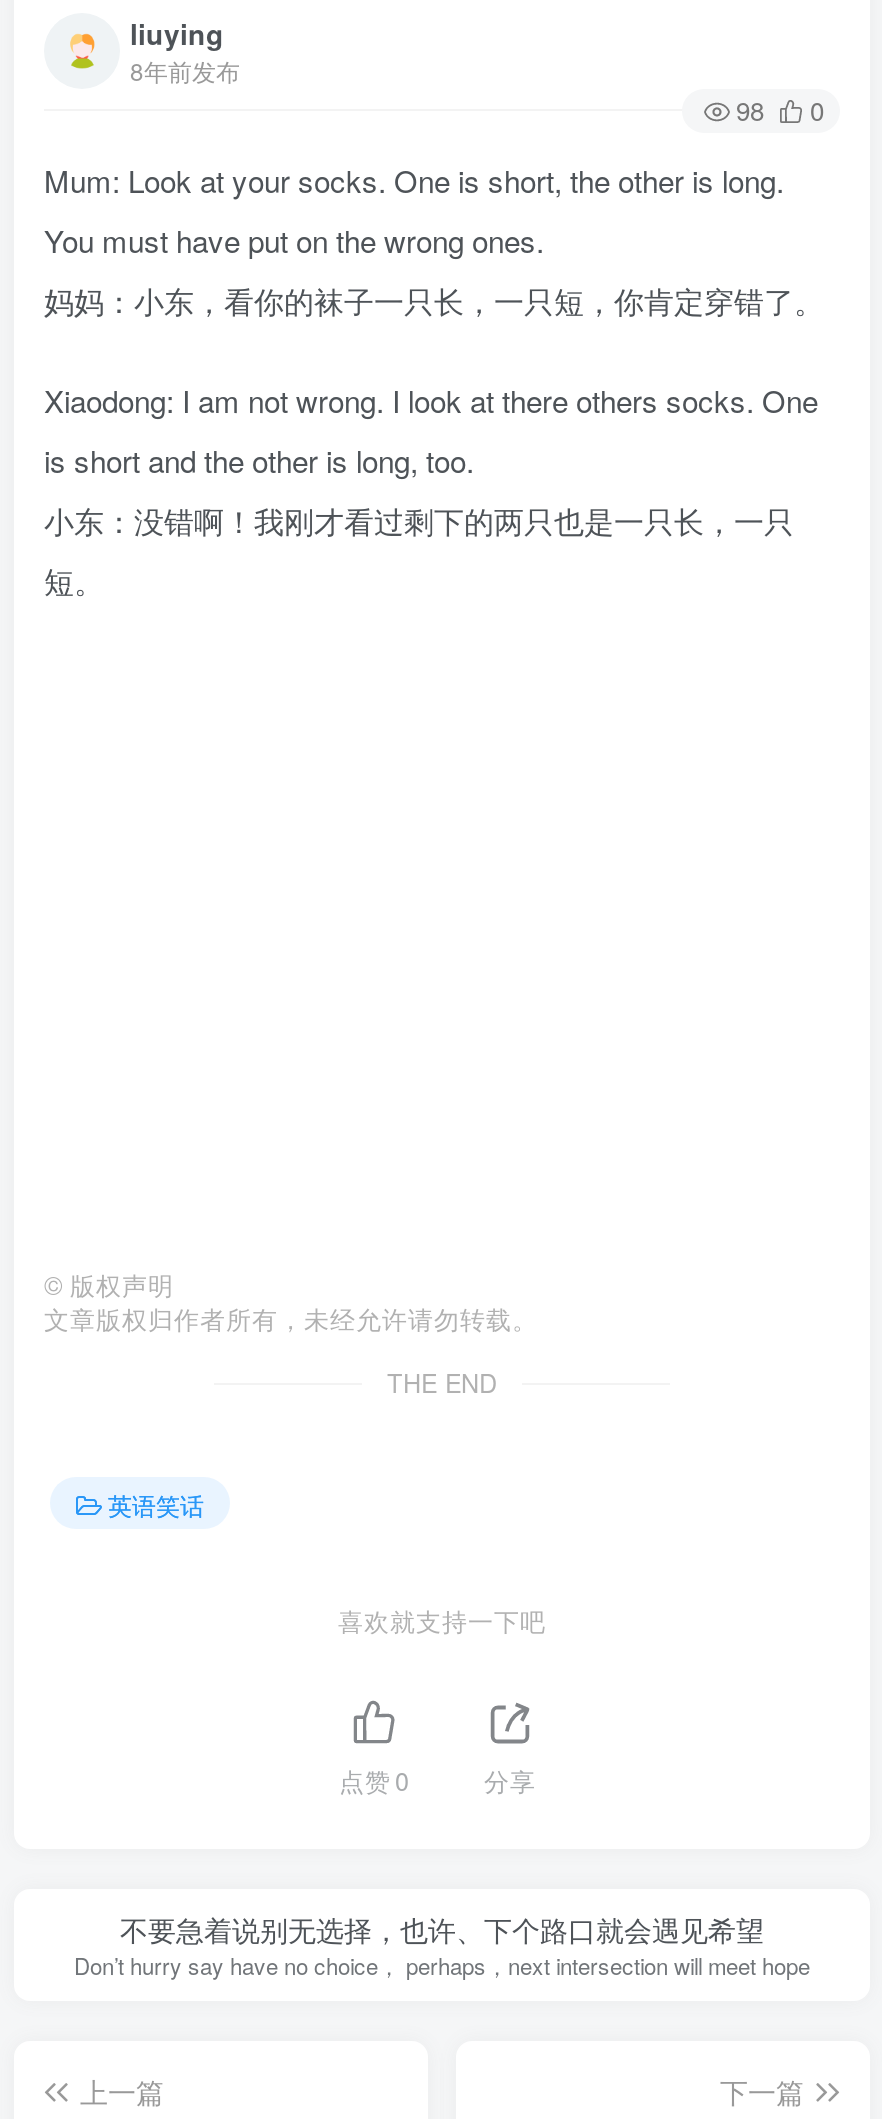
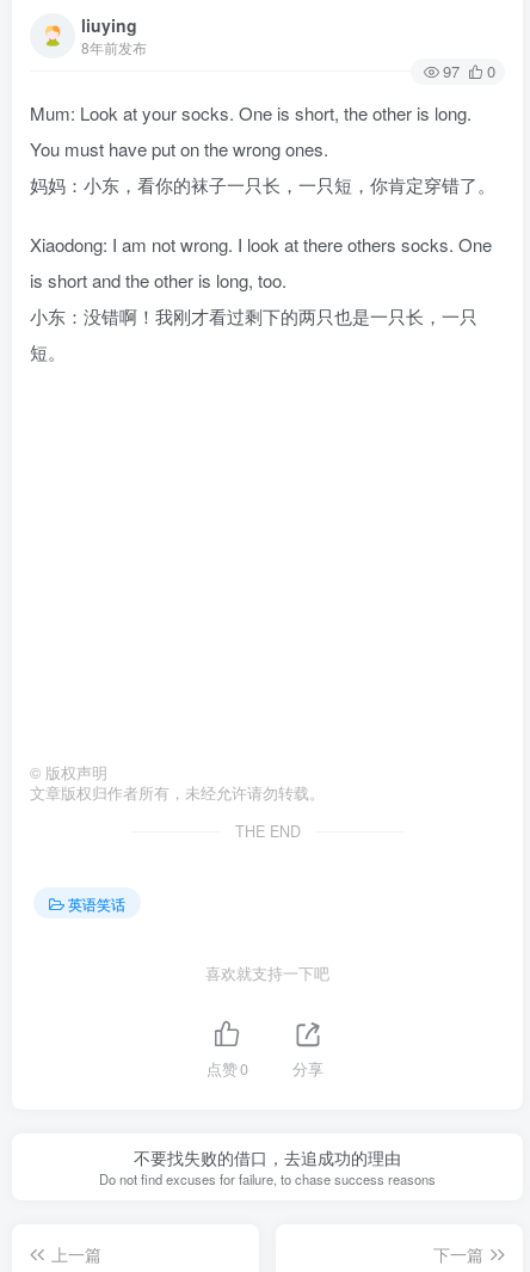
- 98 0
+ 97 0

- 不要急着说别无选择，也许、下个路口就会遇见希望
- Don’t hurry say have no choice， perhaps，next intersection will meet hope
+ 不要找失败的借口，去追成功的理由
+ Do not find excuses for failure, to chase success reasons
